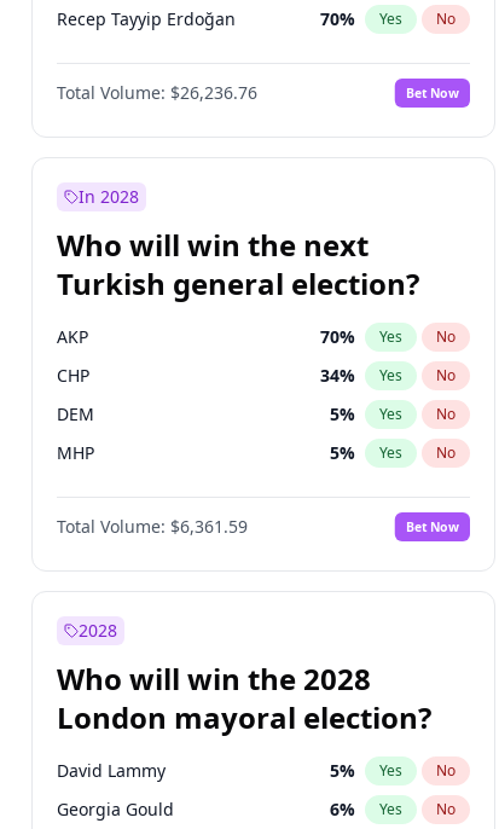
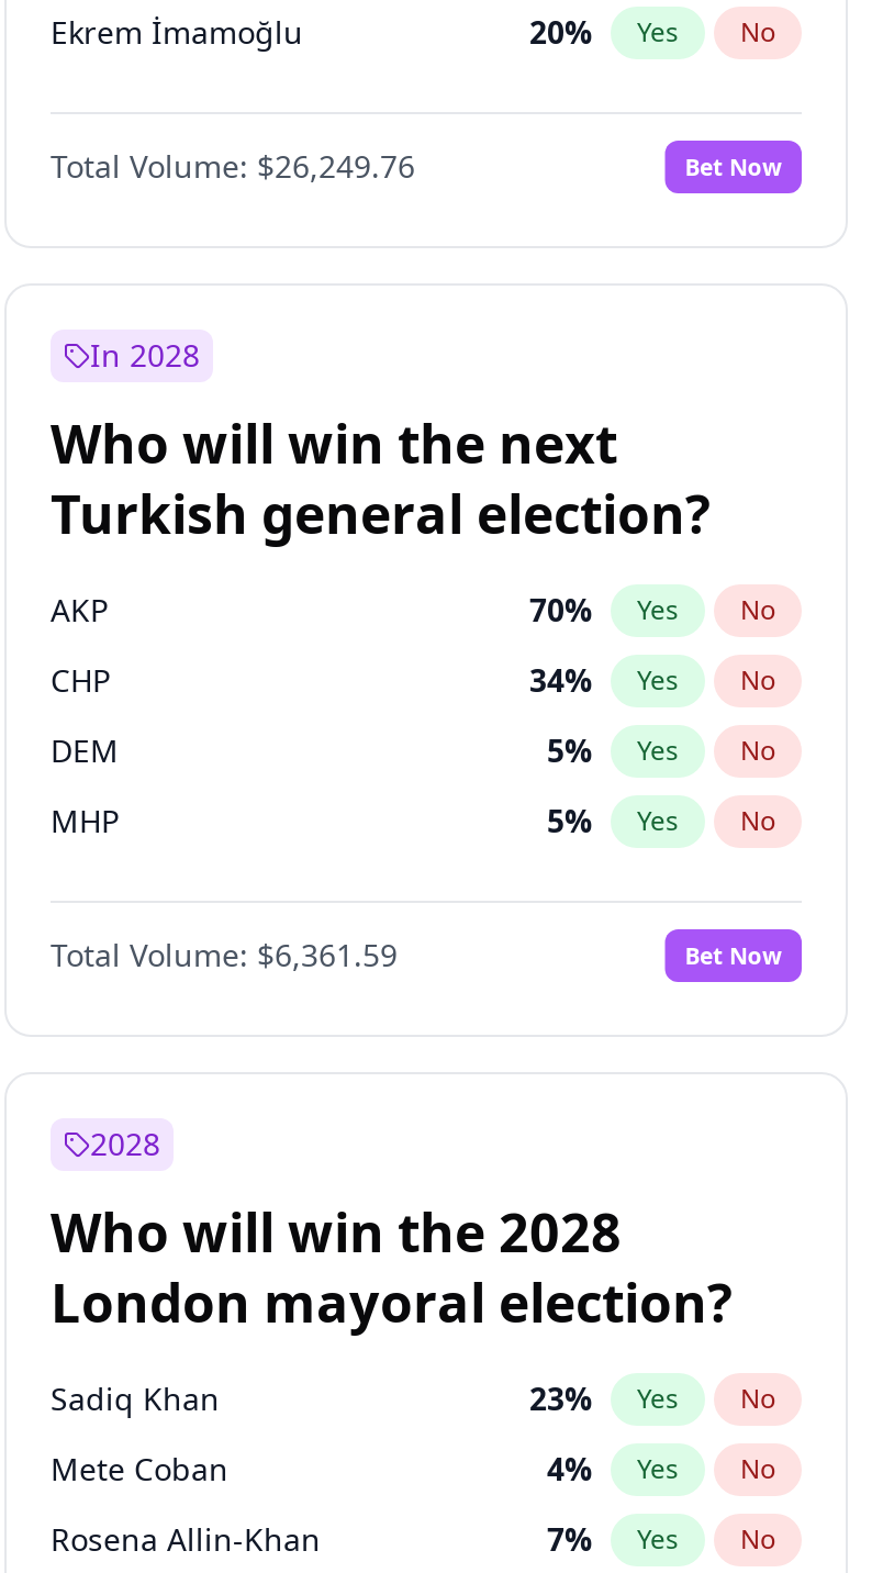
- Recep Tayyip Erdoğan
- 70%
+ Ekrem İmamoğlu
+ 20%

- Total Volume: $26,236.76
+ Total Volume: $26,249.76

- David Lammy
- 5%
+ Sadiq Khan
+ 23%

- Georgia Gould
- 6%
+ Mete Coban
+ 4%
+ Yes
+ No
+ Rosena Allin-Khan
+ 7%
